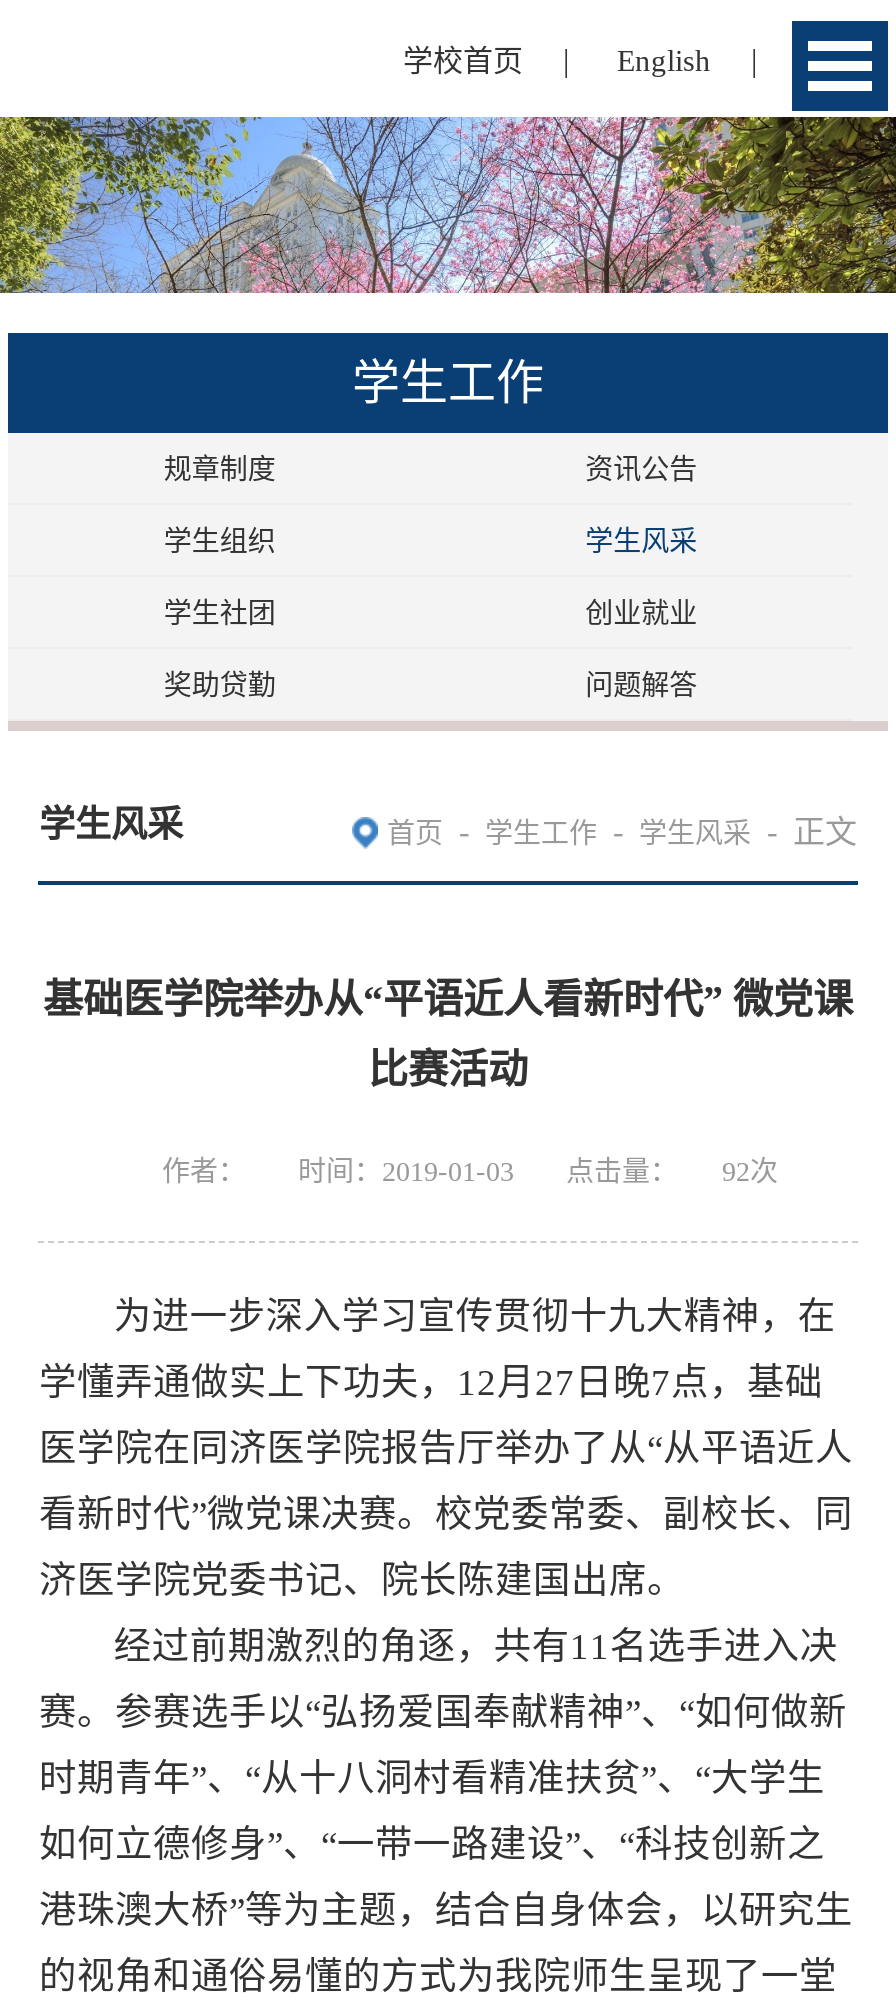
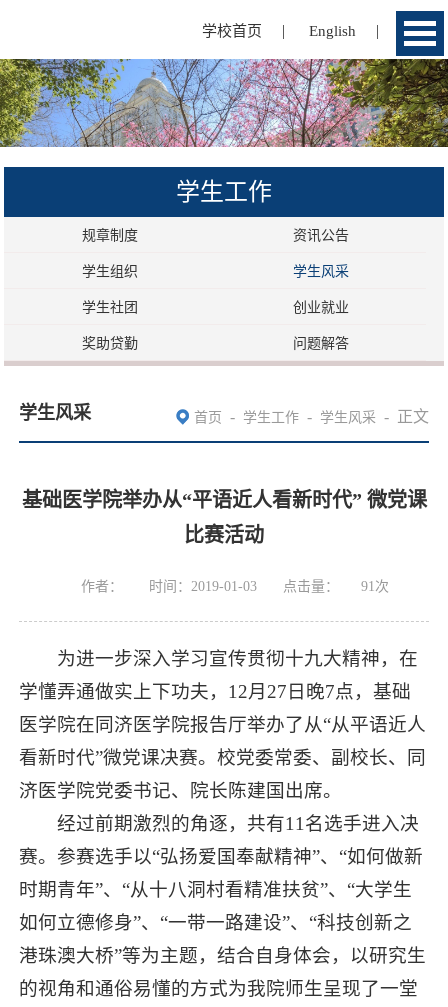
- 作者： 时间：2019-01-03 点击量： 92次
+ 作者： 时间：2019-01-03 点击量： 91次
